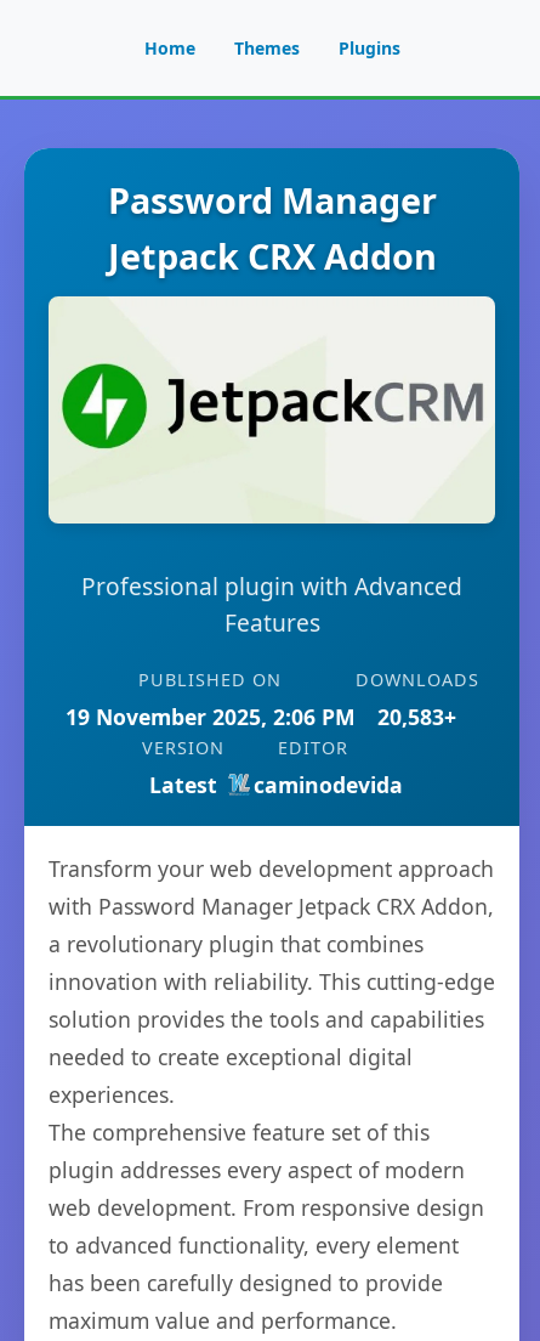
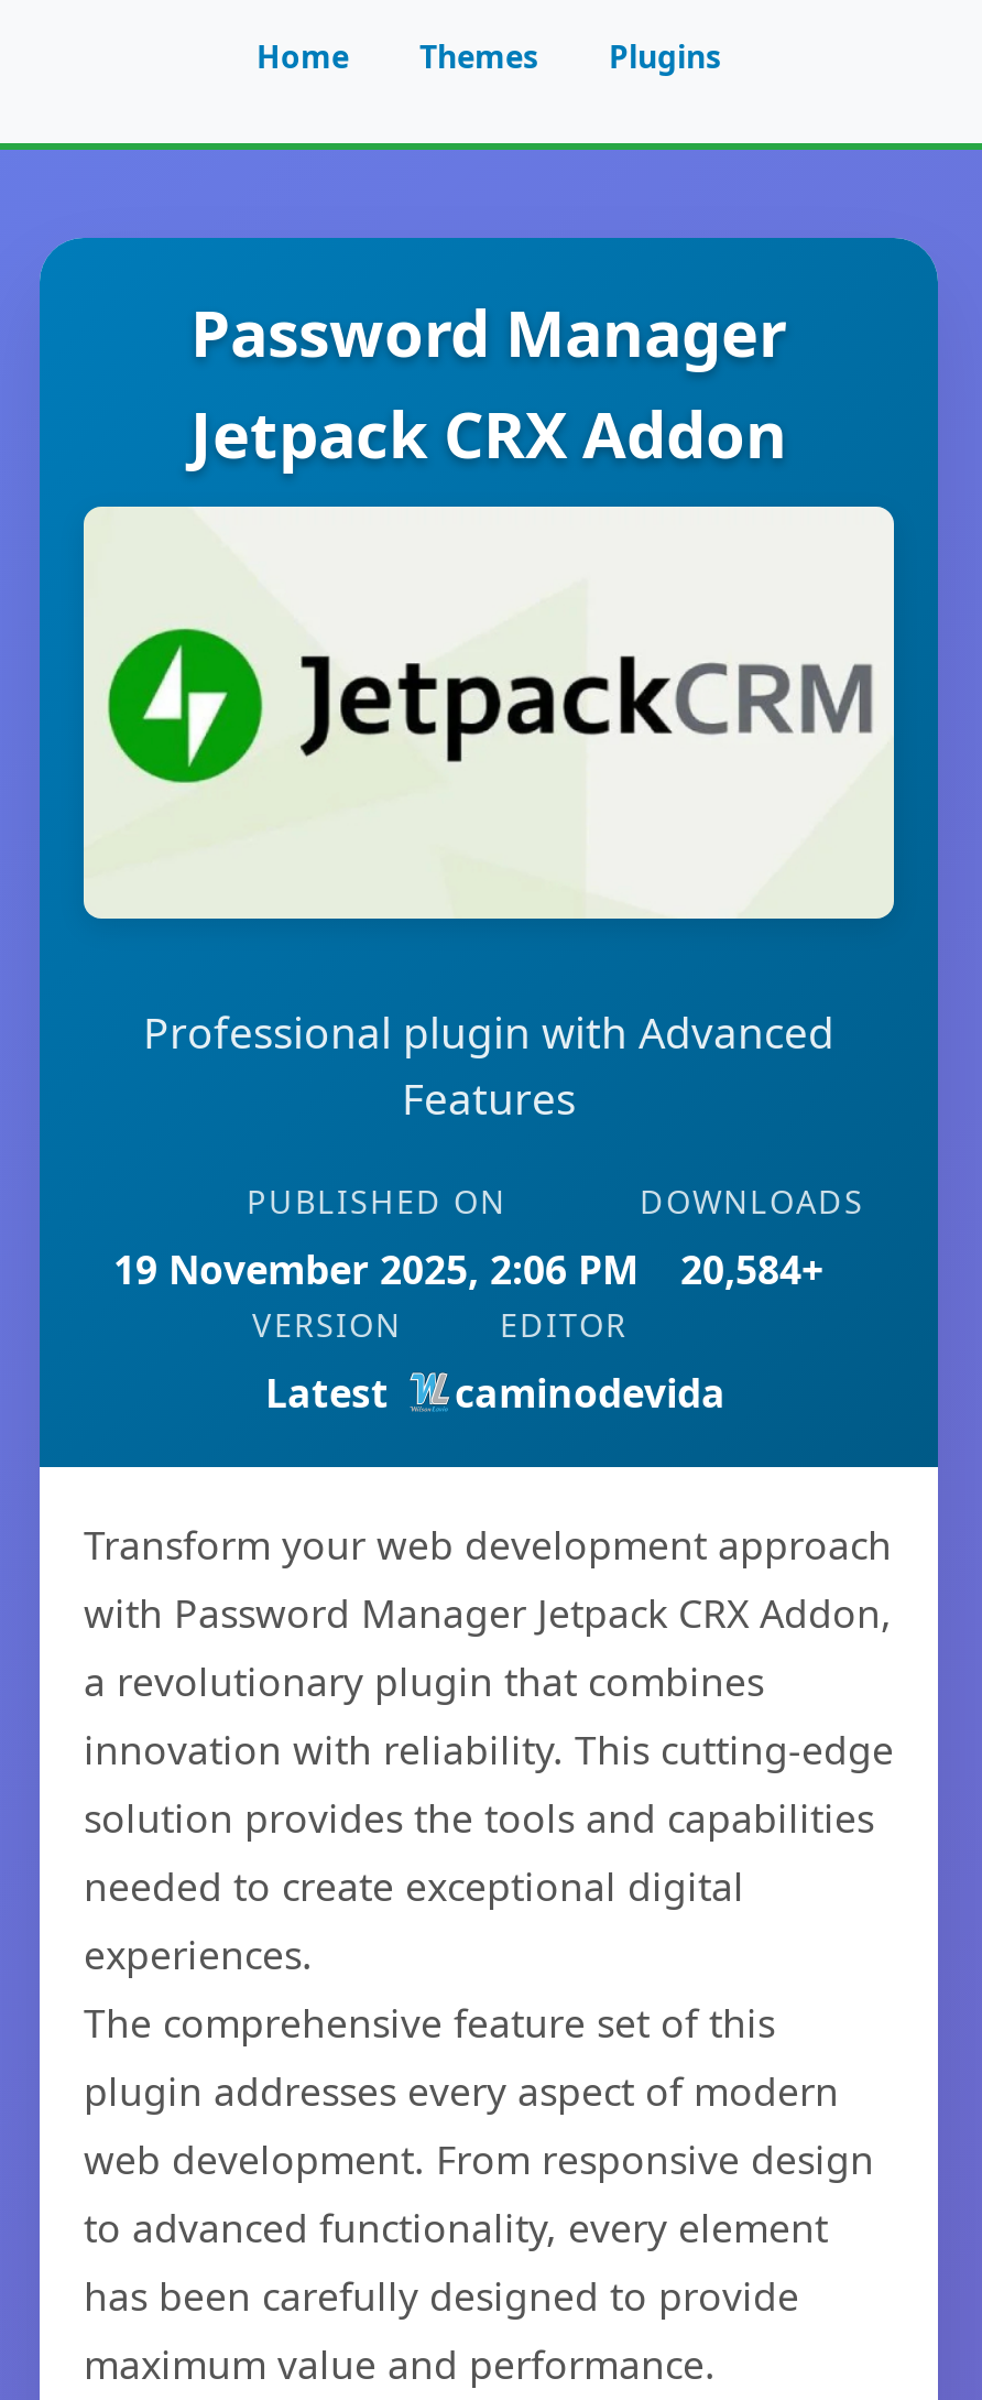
- 19 November 2025, 2:06 PM 20,583+
+ 19 November 2025, 2:06 PM 20,584+
